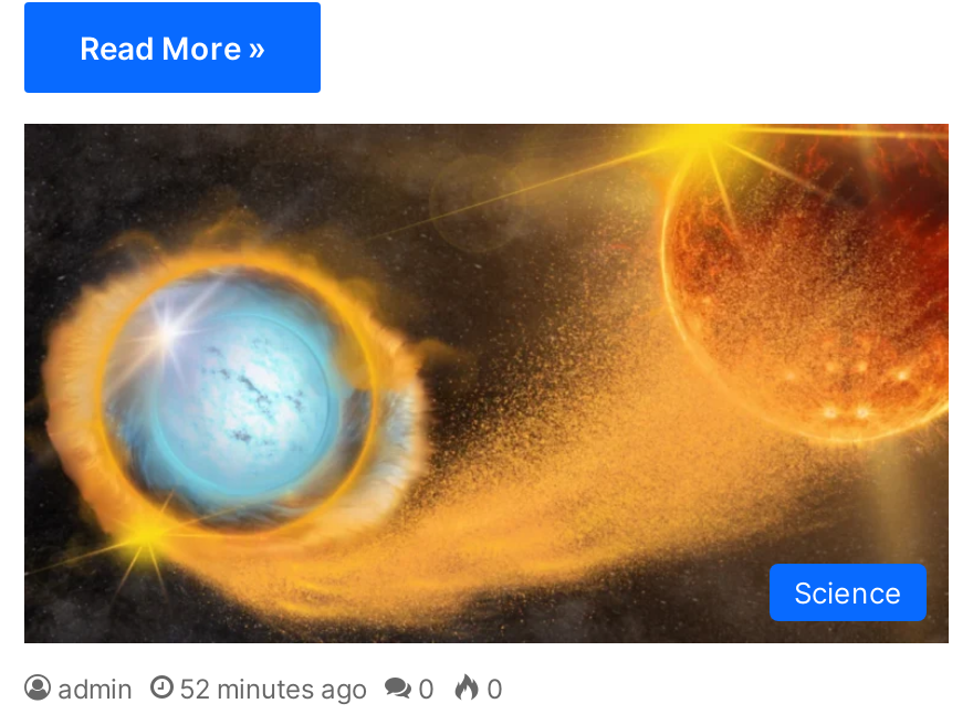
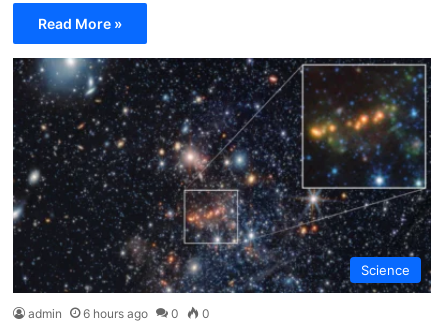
- [image]
- admin 52 minutes ago 0 0
+ [image]
+ admin 6 hours ago 0 0
